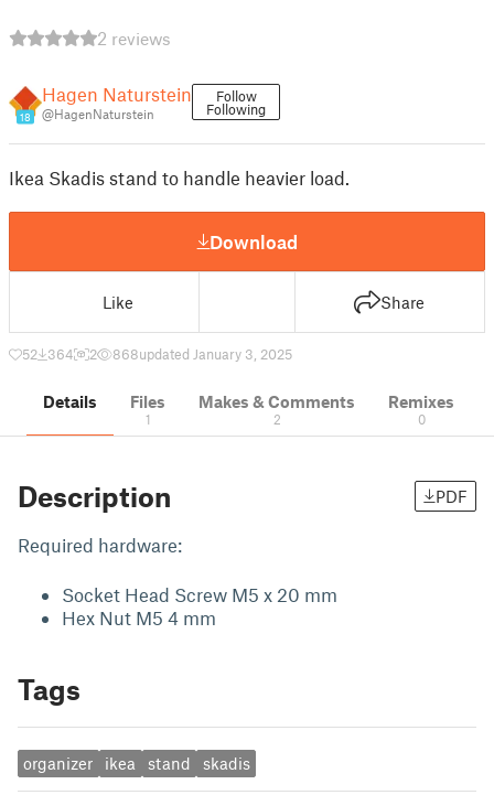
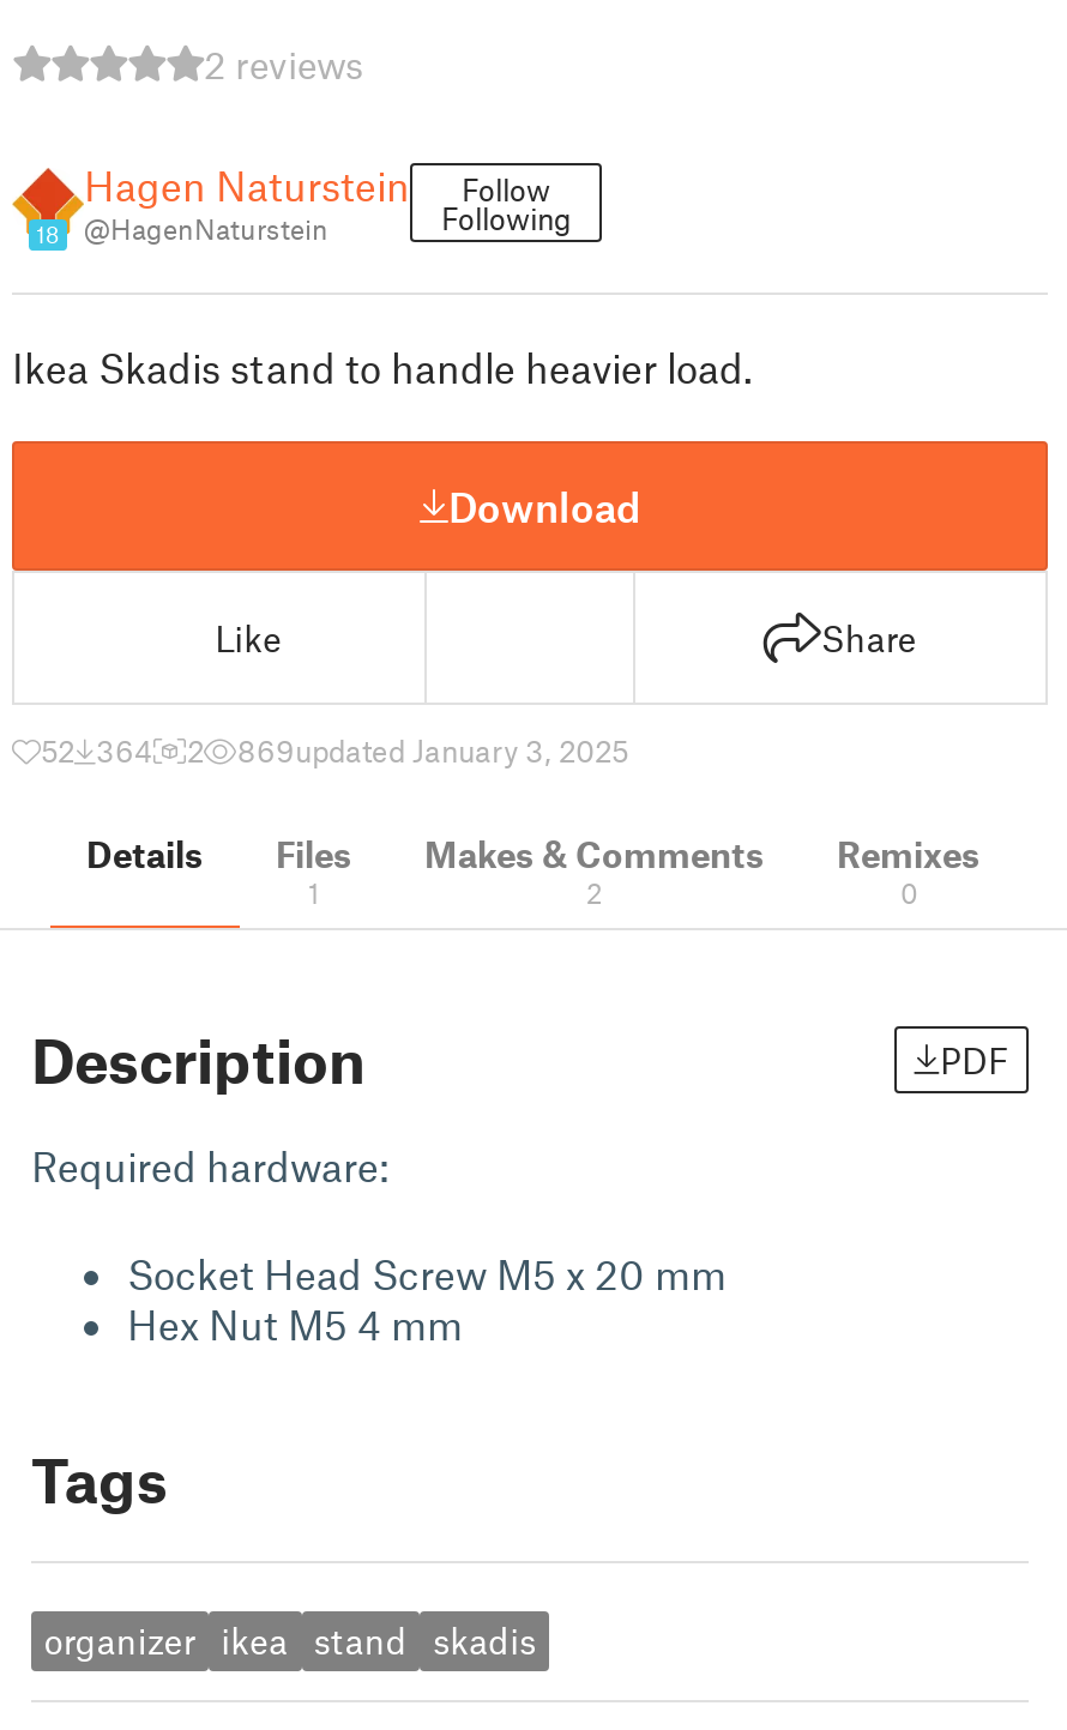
- 868updated January 3, 2025
+ 869updated January 3, 2025
